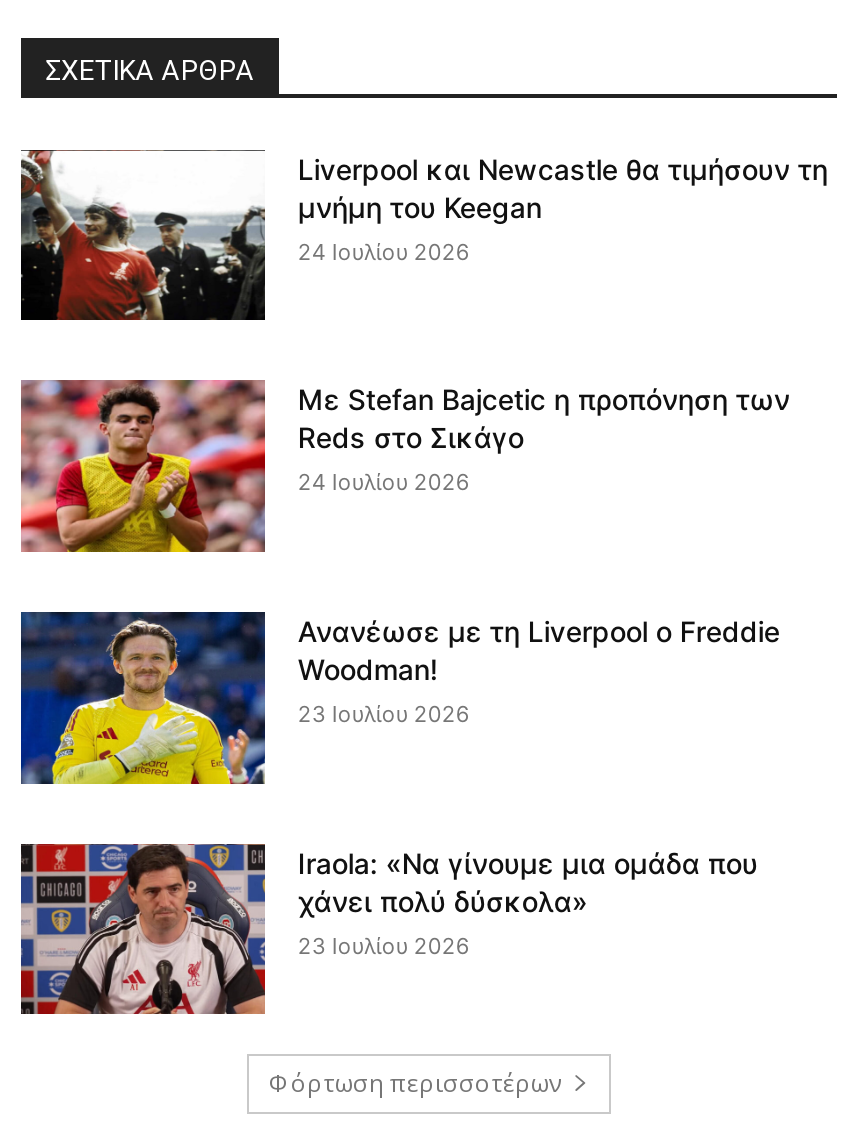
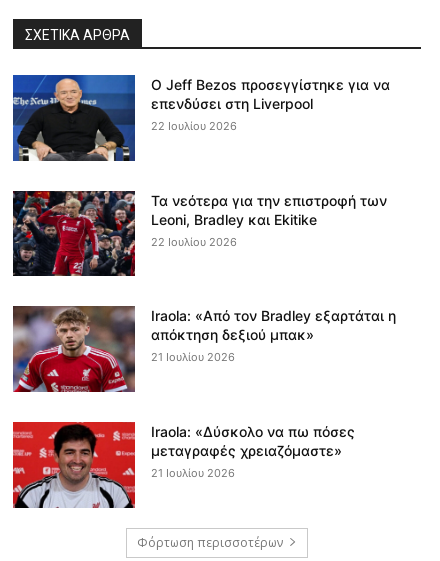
- [image]
- Liverpool και Newcastle θα τιμήσουν τη
- μνήμη του Keegan
- 24 Ιουλίου 2026
+ [image]
+ Ο Jeff Bezos προσεγγίστηκε για να
+ επενδύσει στη Liverpool
+ 22 Ιουλίου 2026

- [image]
- Με Stefan Bajcetic η προπόνηση των
- Reds στο Σικάγο
- 24 Ιουλίου 2026
+ [image]
+ Τα νεότερα για την επιστροφή των
+ Leoni, Bradley και Ekitike
+ 22 Ιουλίου 2026

- [image]
- Ανανέωσε με τη Liverpool ο Freddie
- Woodman!
- 23 Ιουλίου 2026
+ [image]
+ Iraola: «Από τον Bradley εξαρτάται η
+ απόκτηση δεξιού μπακ»
+ 21 Ιουλίου 2026

- [image]
- Iraola: «Να γίνουμε μια ομάδα που
- χάνει πολύ δύσκολα»
- 23 Ιουλίου 2026
+ [image]
+ Iraola: «Δύσκολο να πω πόσες
+ μεταγραφές χρειαζόμαστε»
+ 21 Ιουλίου 2026
